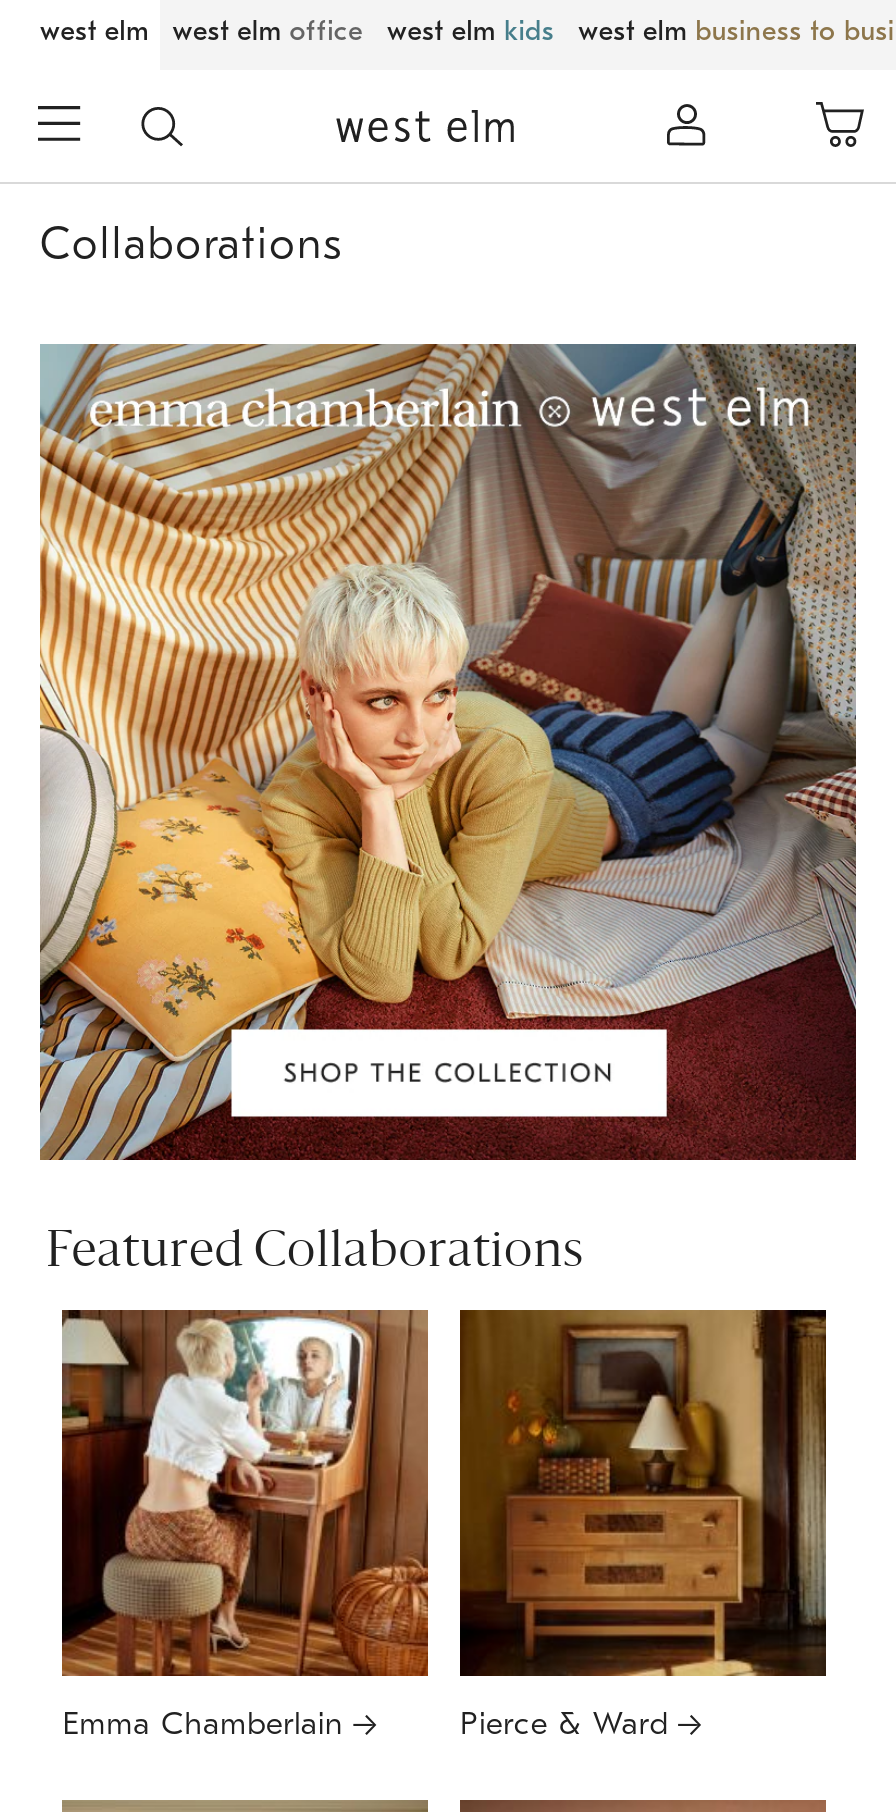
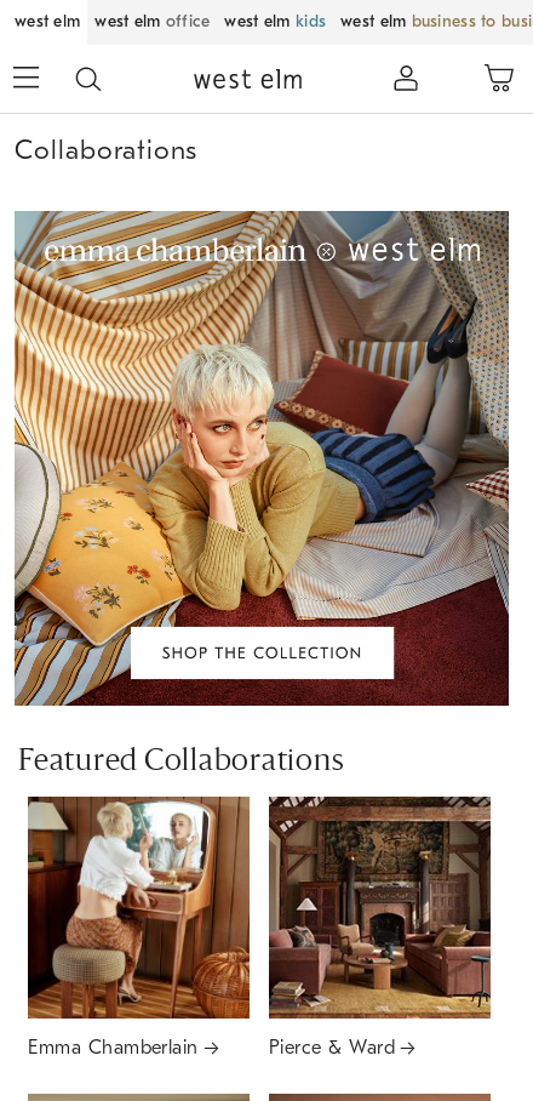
- [image]
+ [image]
